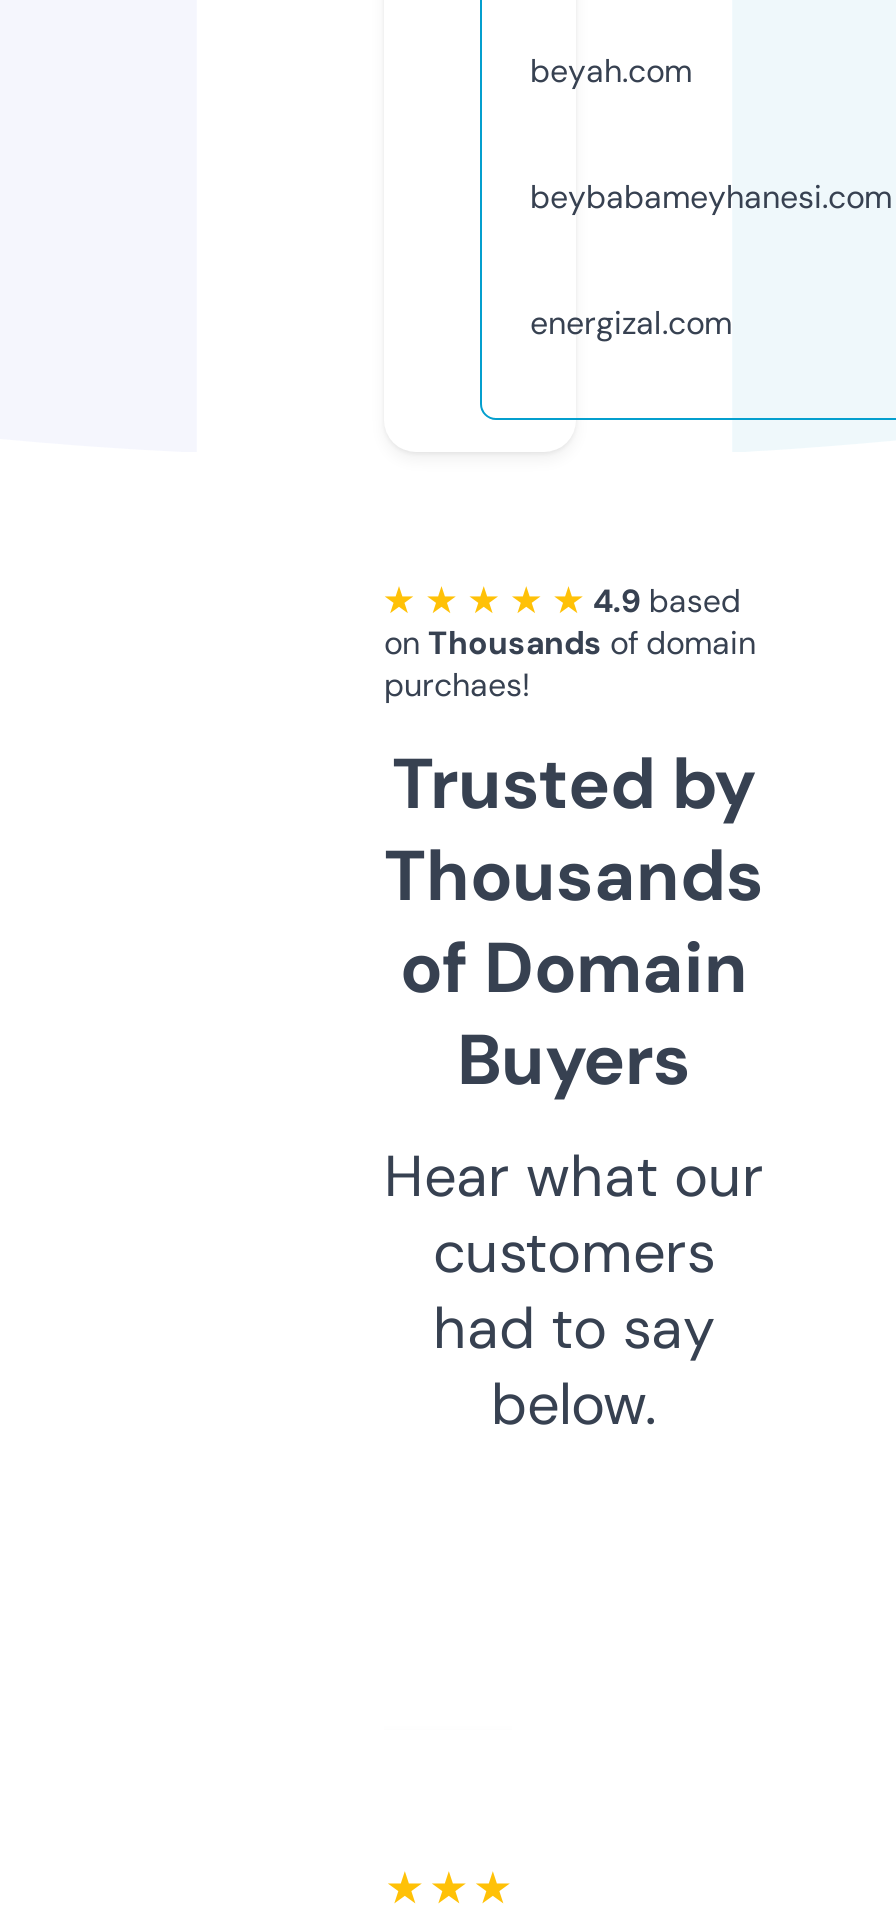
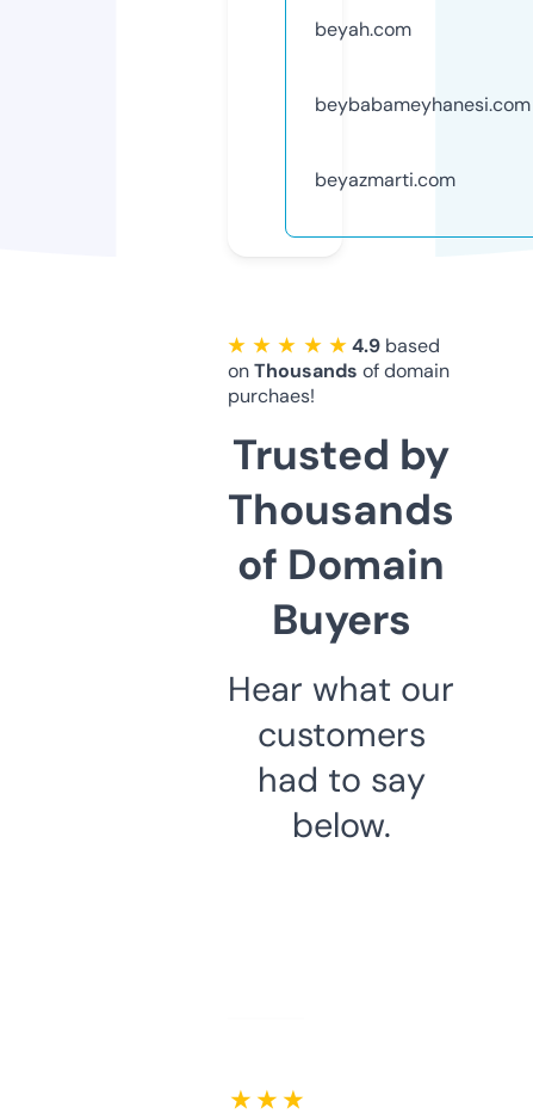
- energizal.com
+ beyazmarti.com
